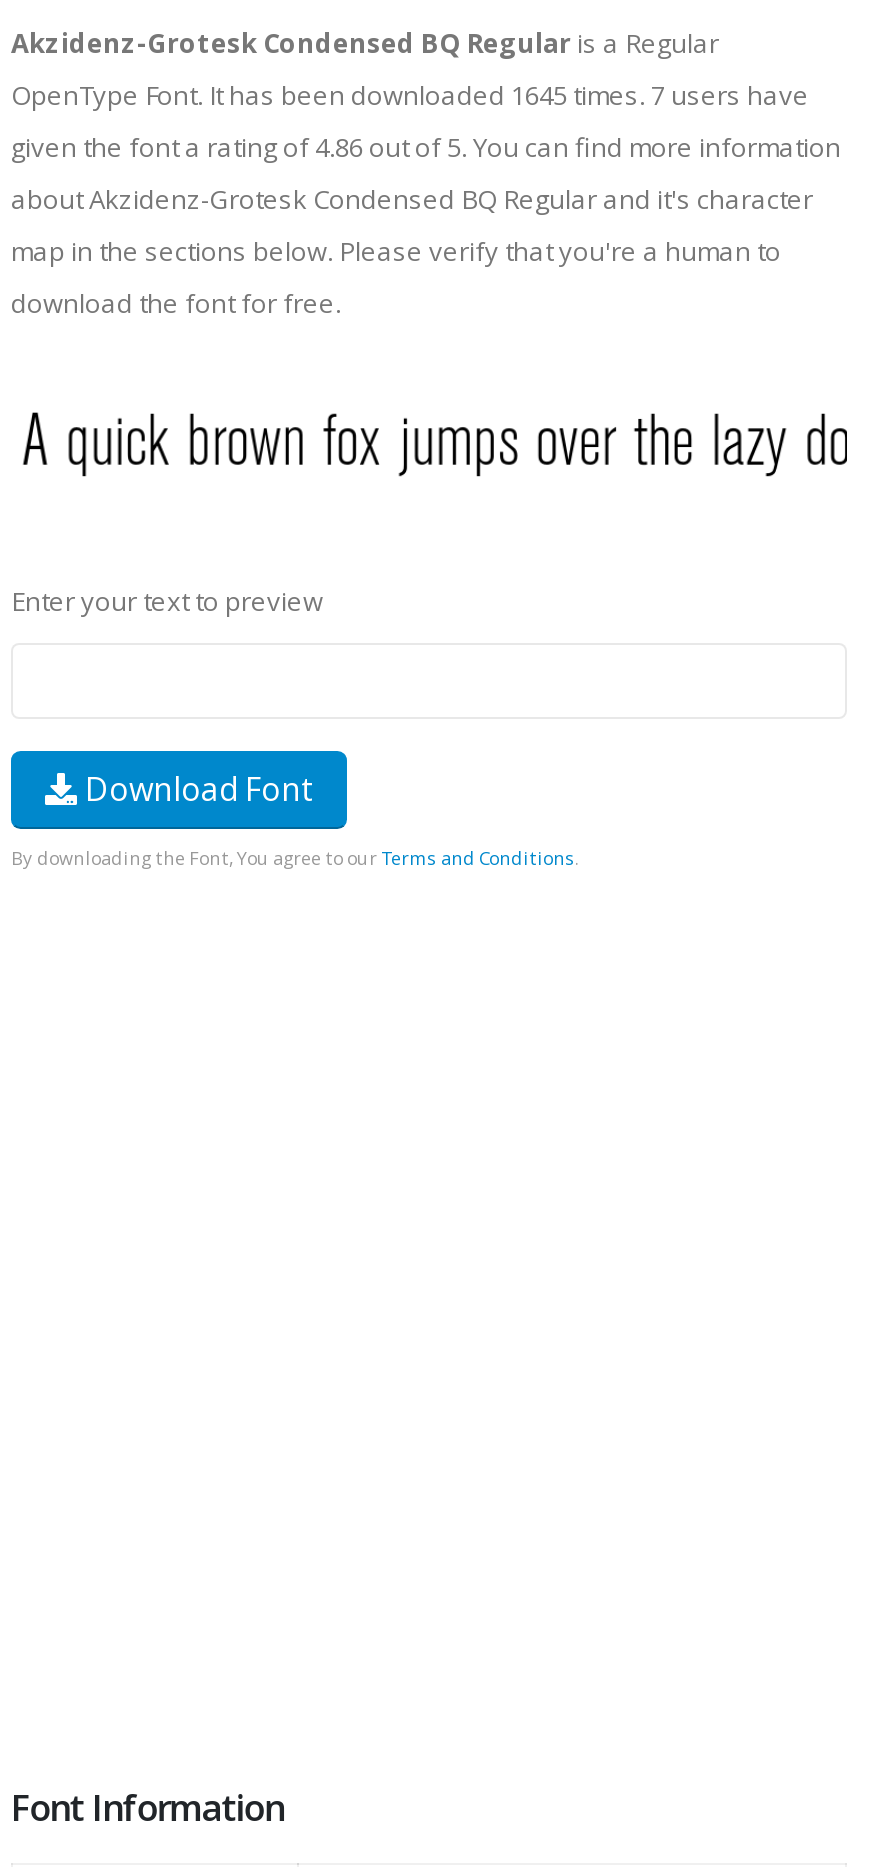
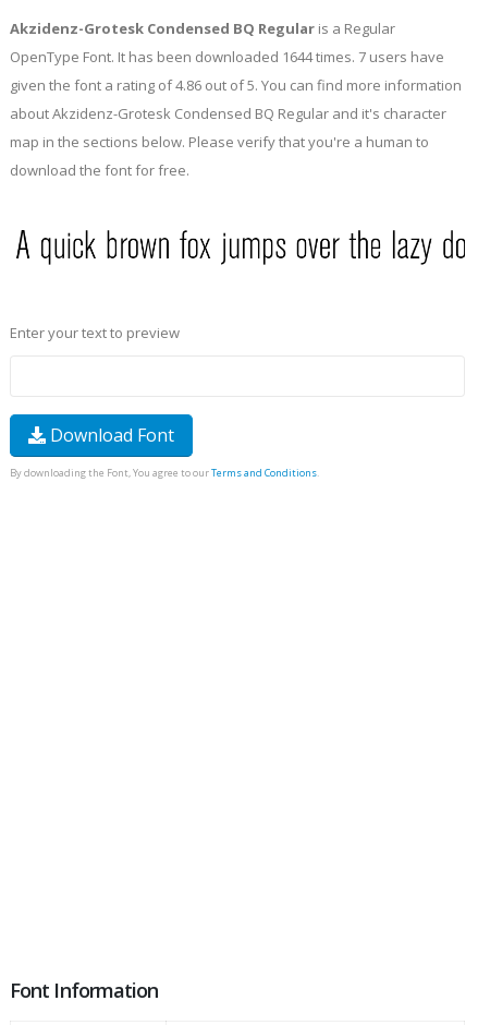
- OpenType Font. It has been downloaded 1645 times. 7 users have
+ OpenType Font. It has been downloaded 1644 times. 7 users have
